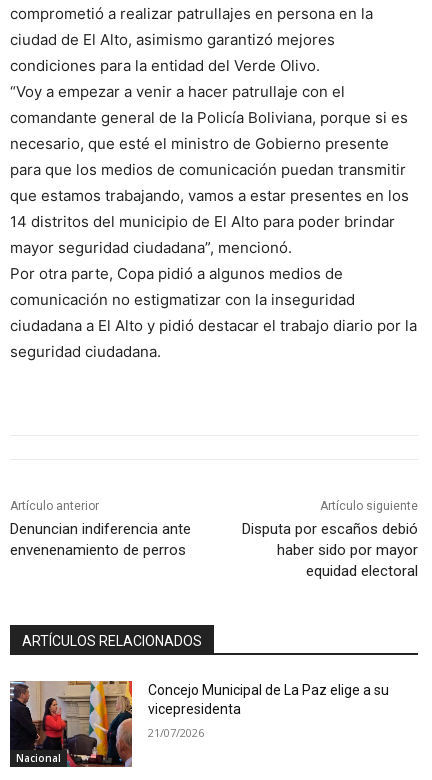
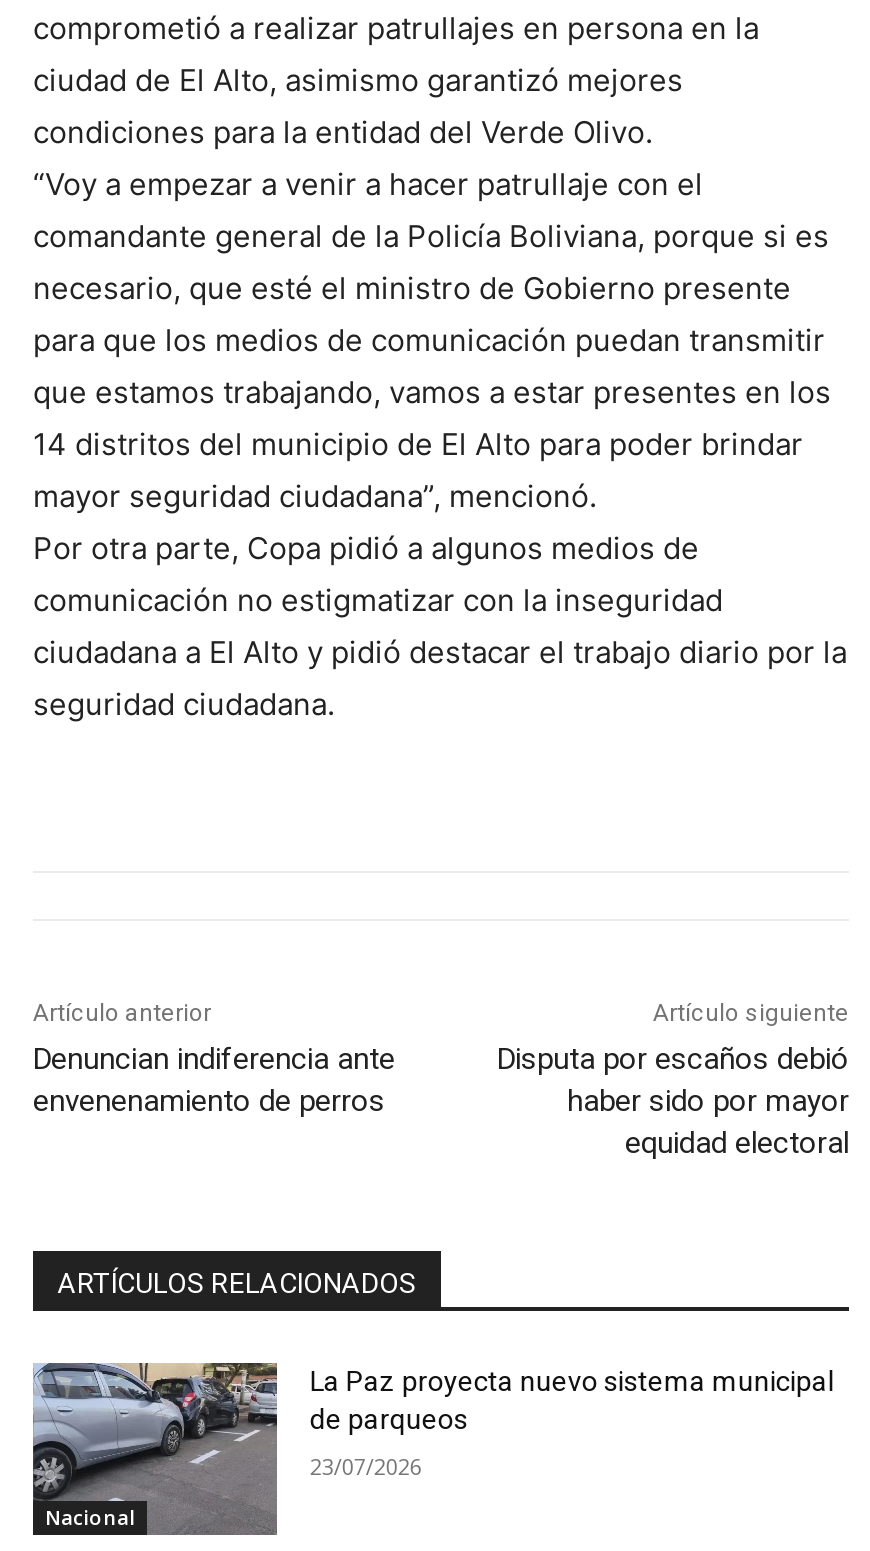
- [image]
- Concejo Municipal de La Paz elige a su
- vicepresidenta
+ [image]
+ La Paz proyecta nuevo sistema municipal
+ de parqueos

- 21/07/2026
+ 23/07/2026
